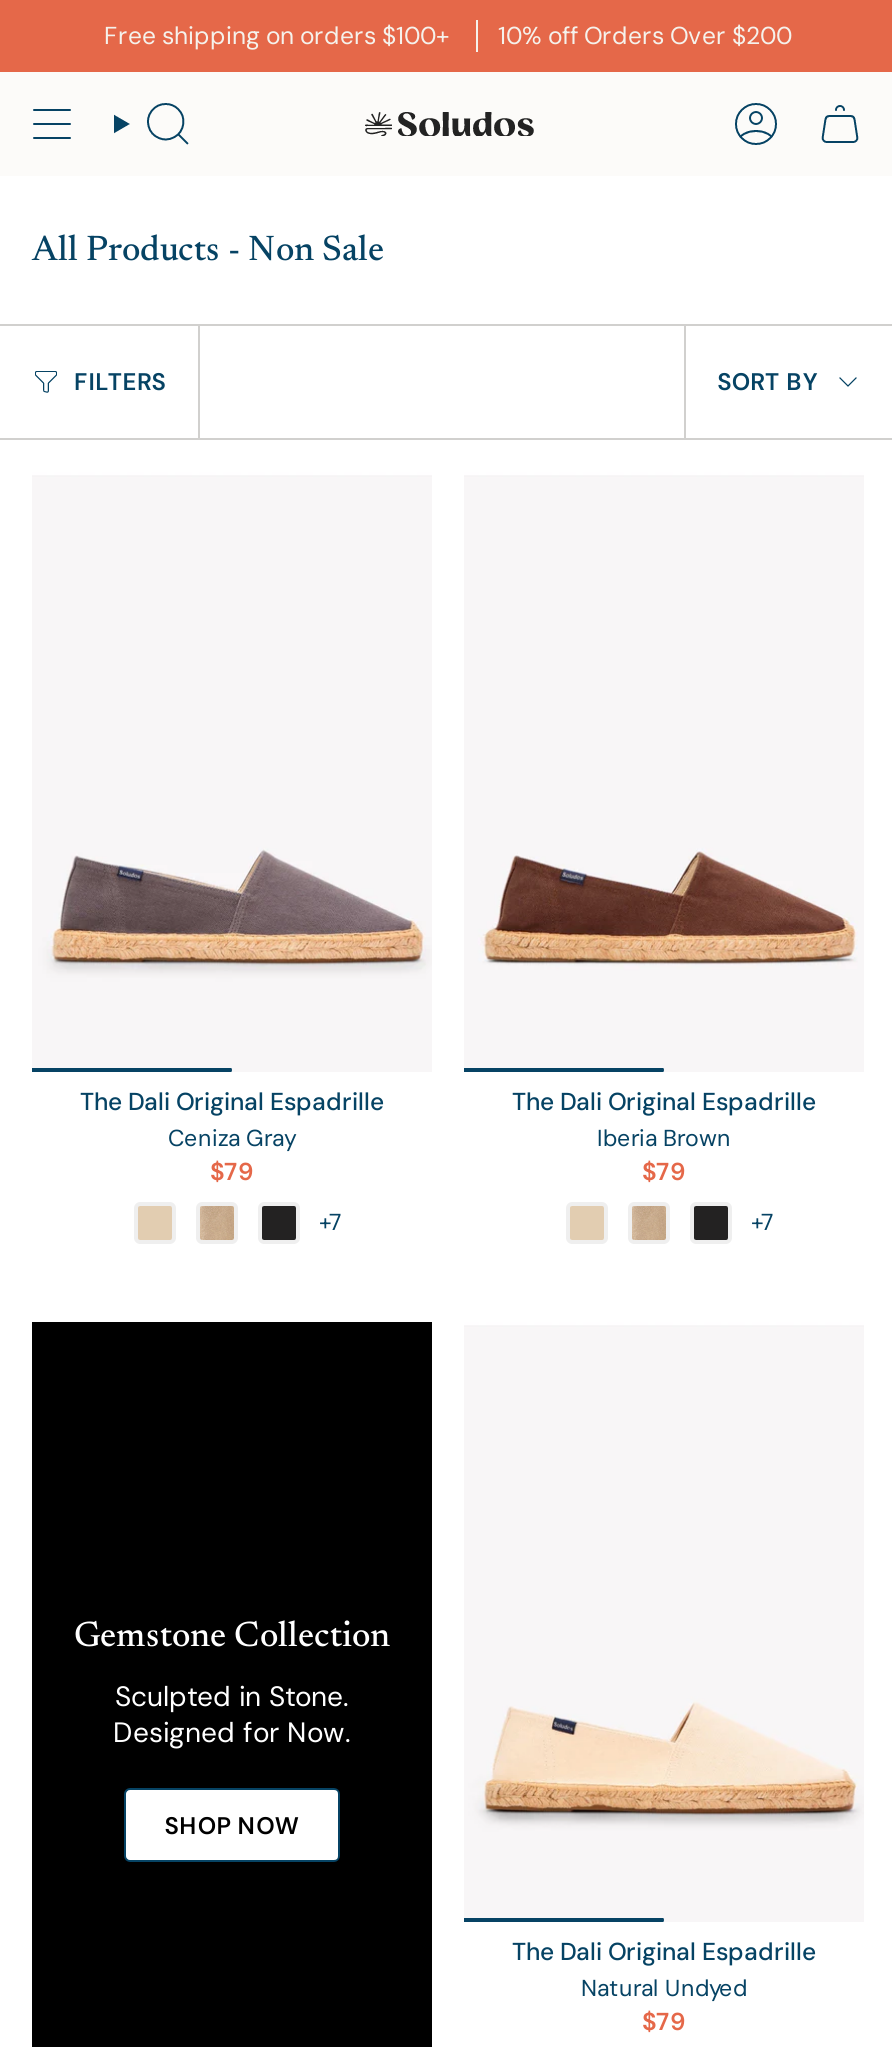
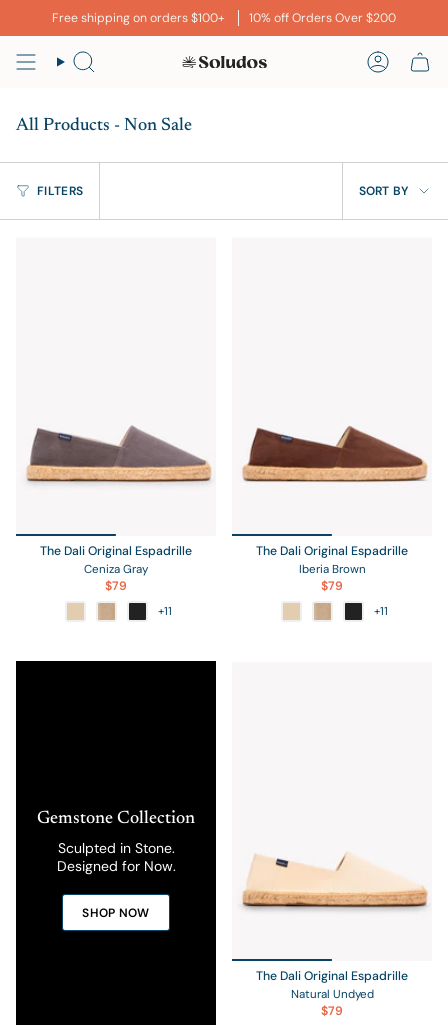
- +7
+ +11

- +7
+ +11
